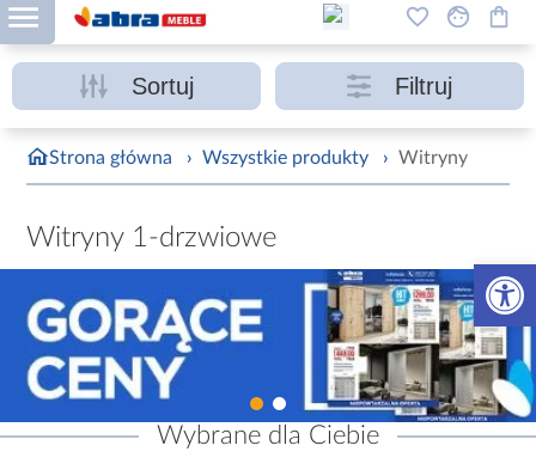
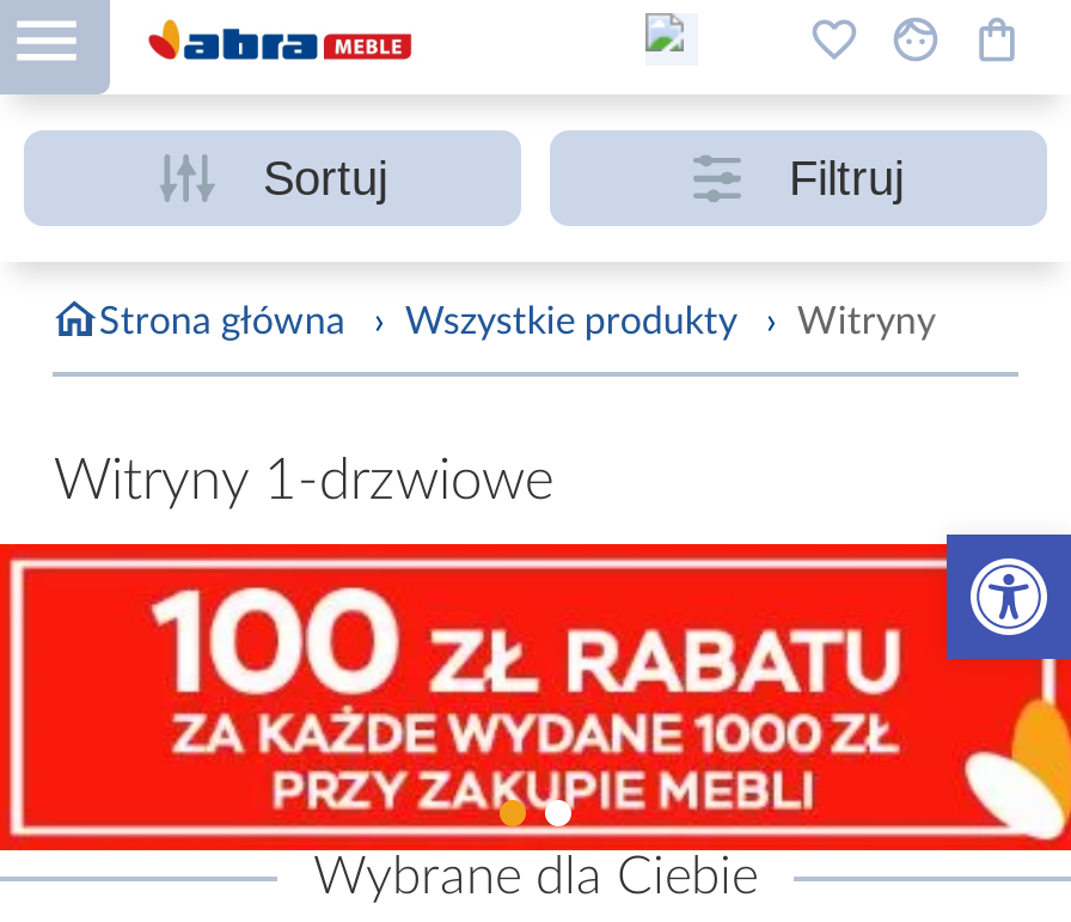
- [image]
+ [image]
